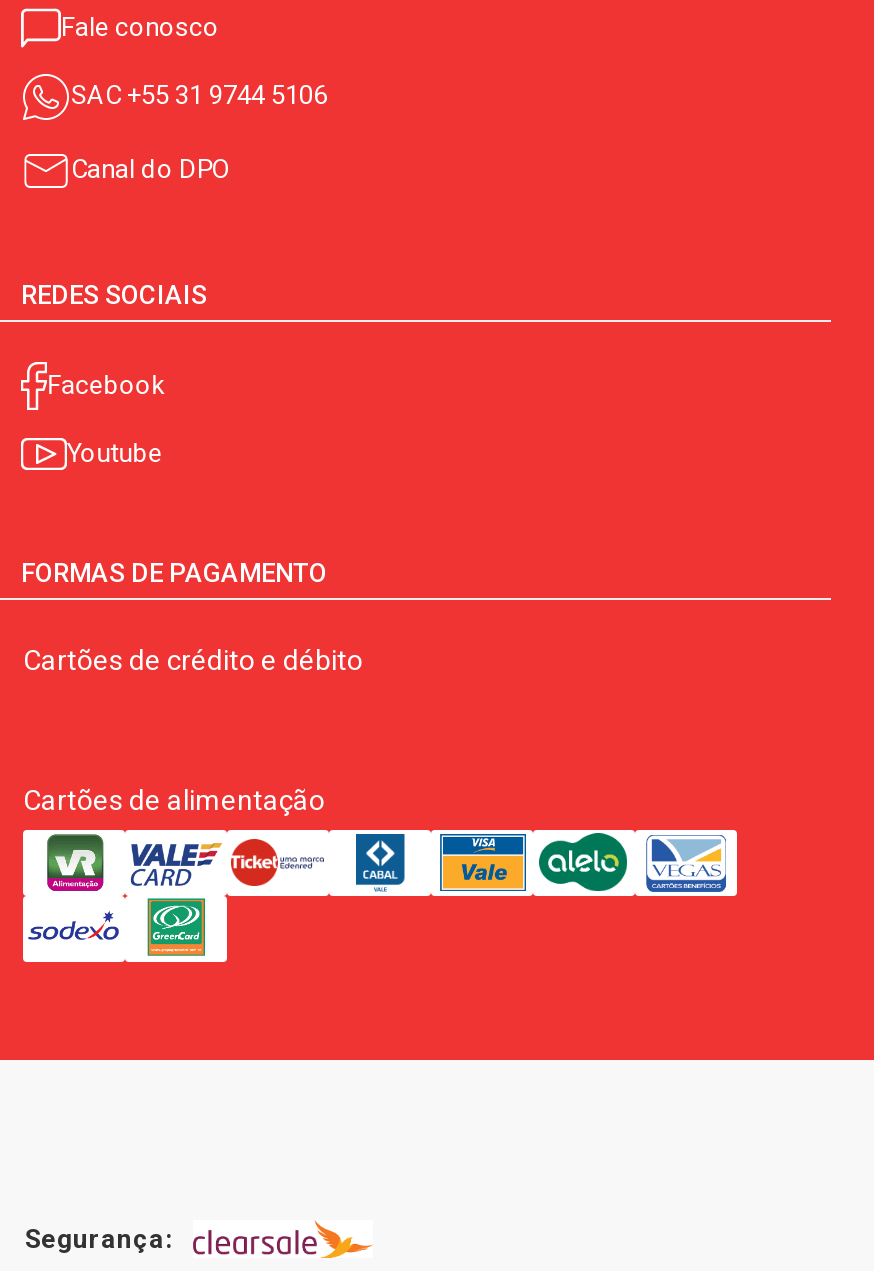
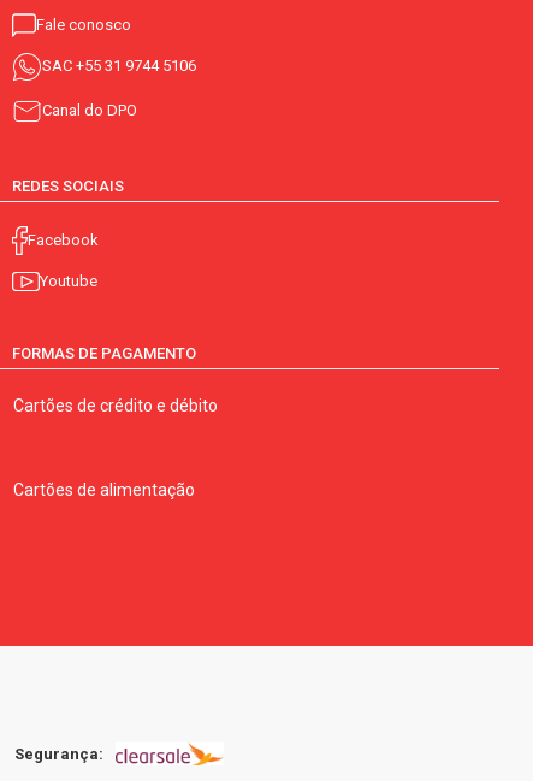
- [image]
